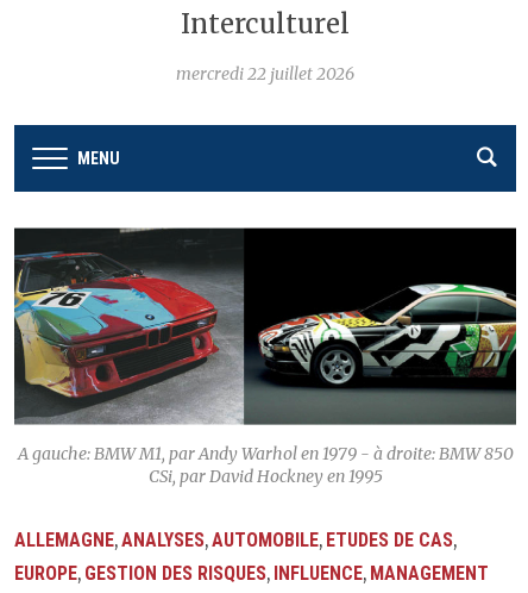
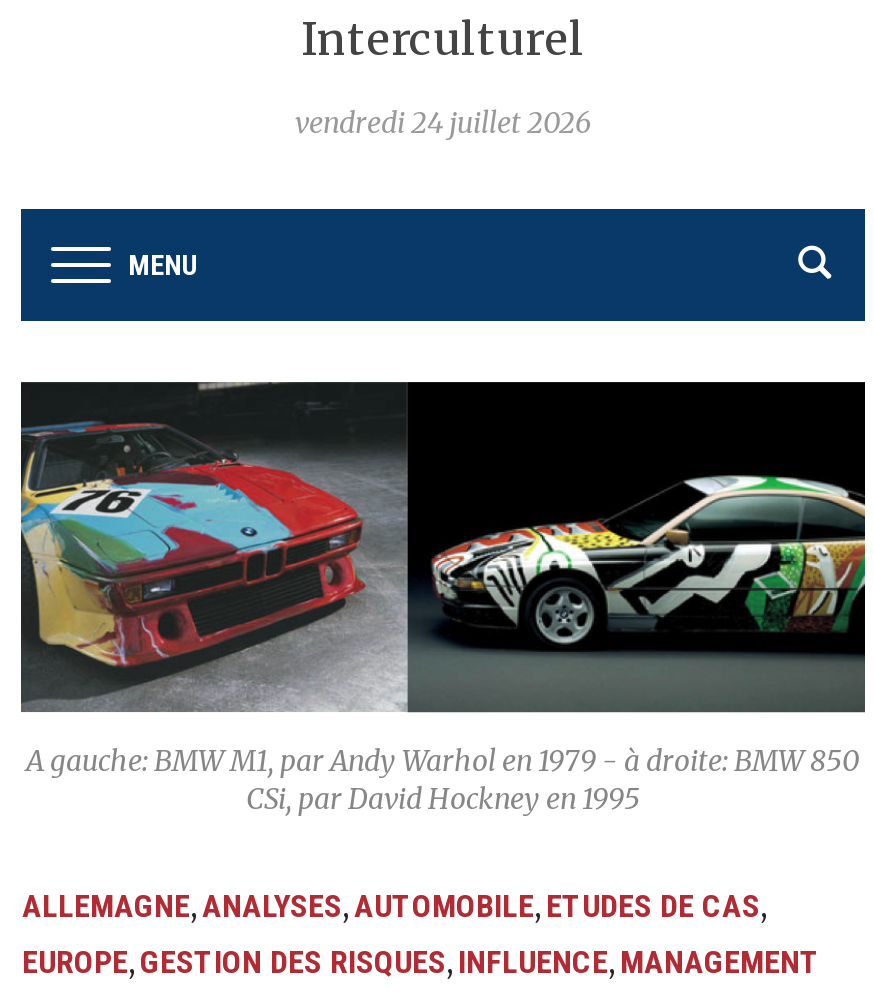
- mercredi 22 juillet 2026
+ vendredi 24 juillet 2026
